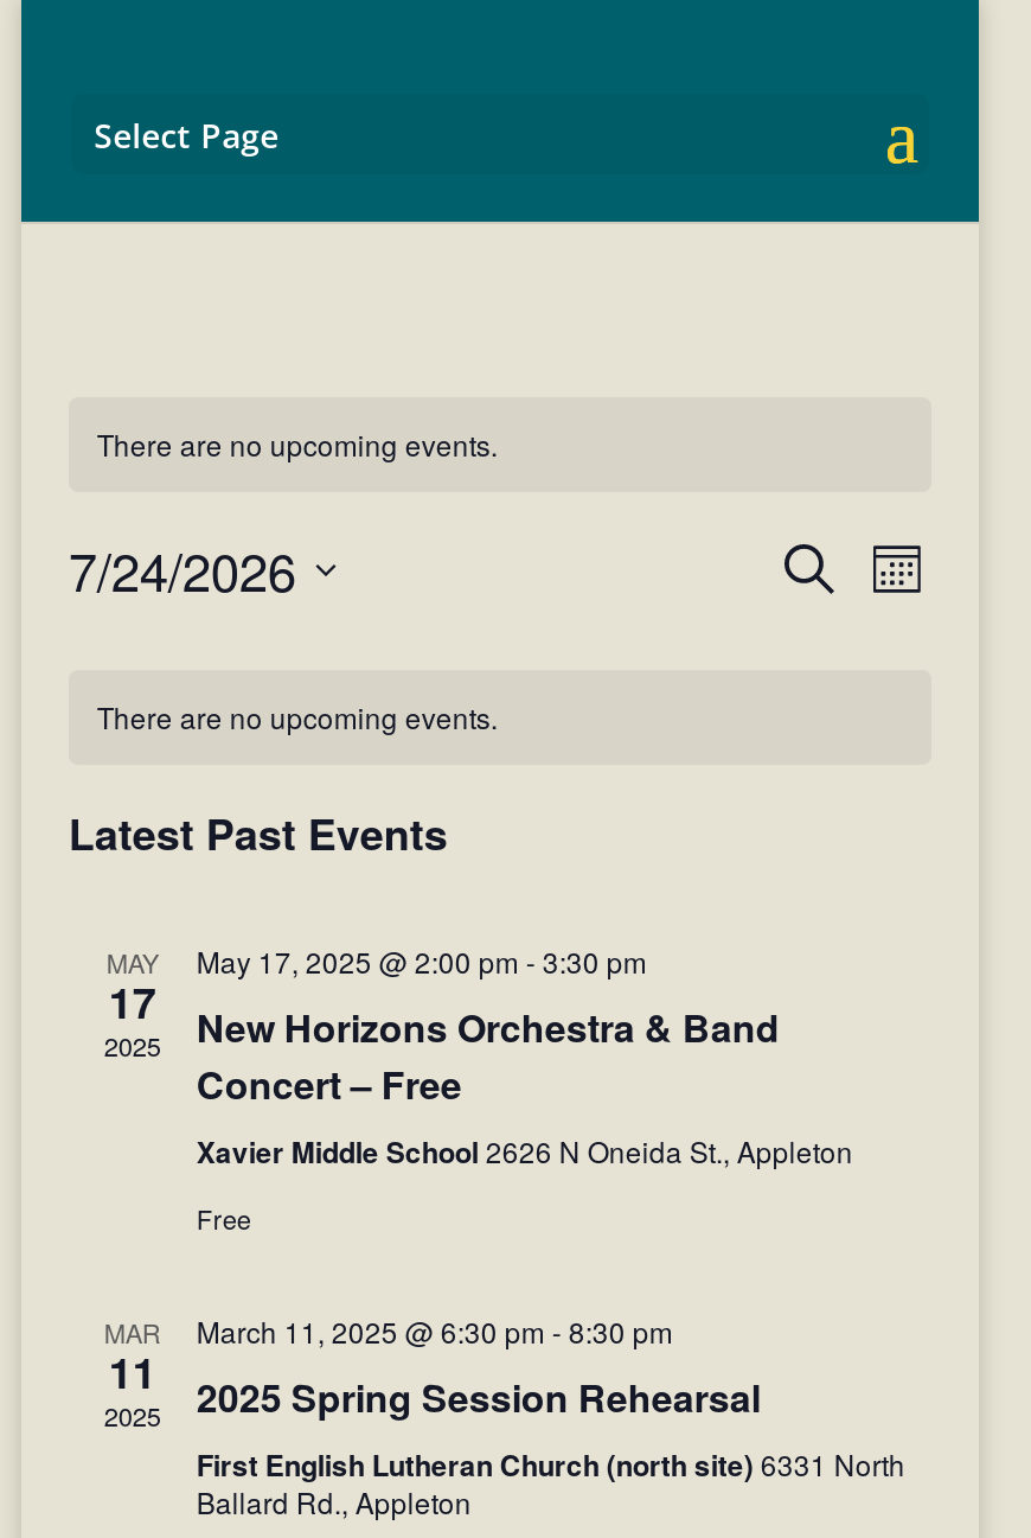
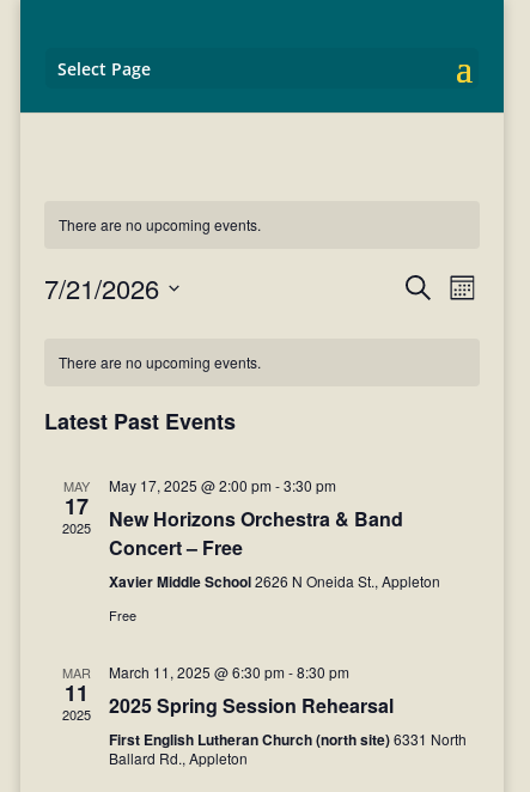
- 7/24/2026
+ 7/21/2026
